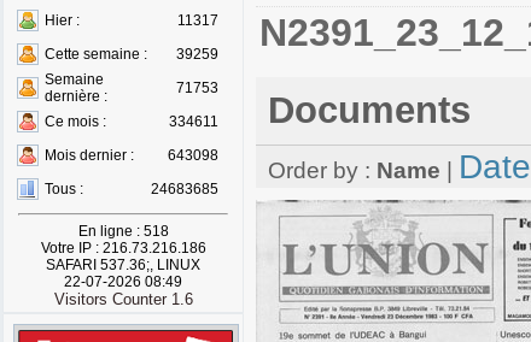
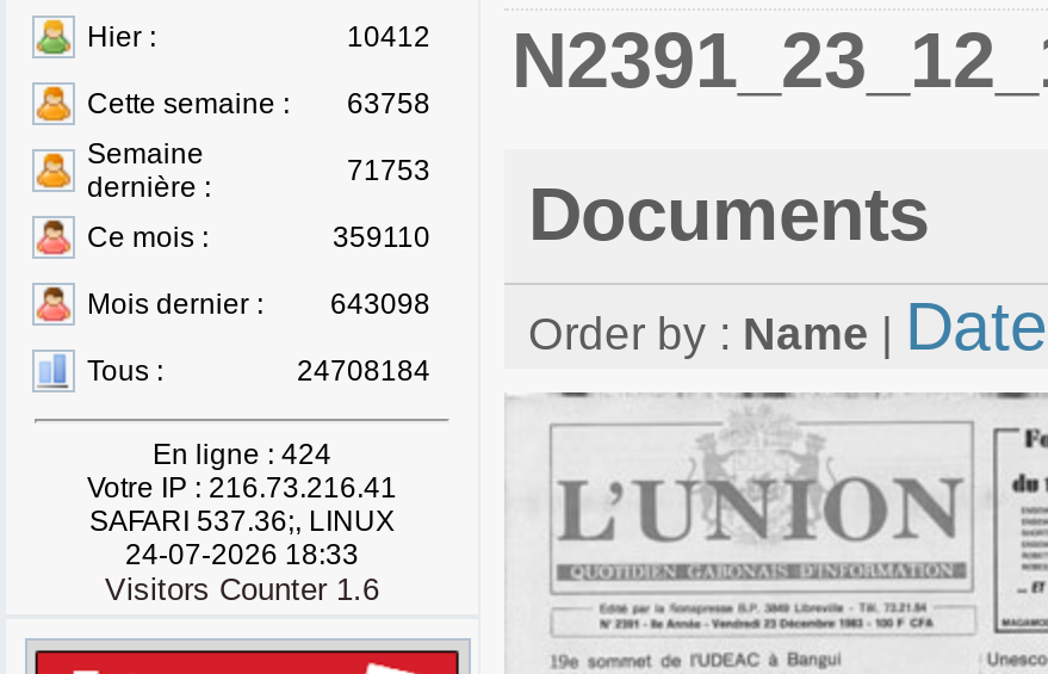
- 11317
+ 10412

- Cette semaine : 39259
+ Cette semaine : 63758

- 334611
+ 359110

- 24683685
+ 24708184

- En ligne : 518
+ En ligne : 424

- Votre IP : 216.73.216.186
+ Votre IP : 216.73.216.41

- 22-07-2026 08:49
+ 24-07-2026 18:33
